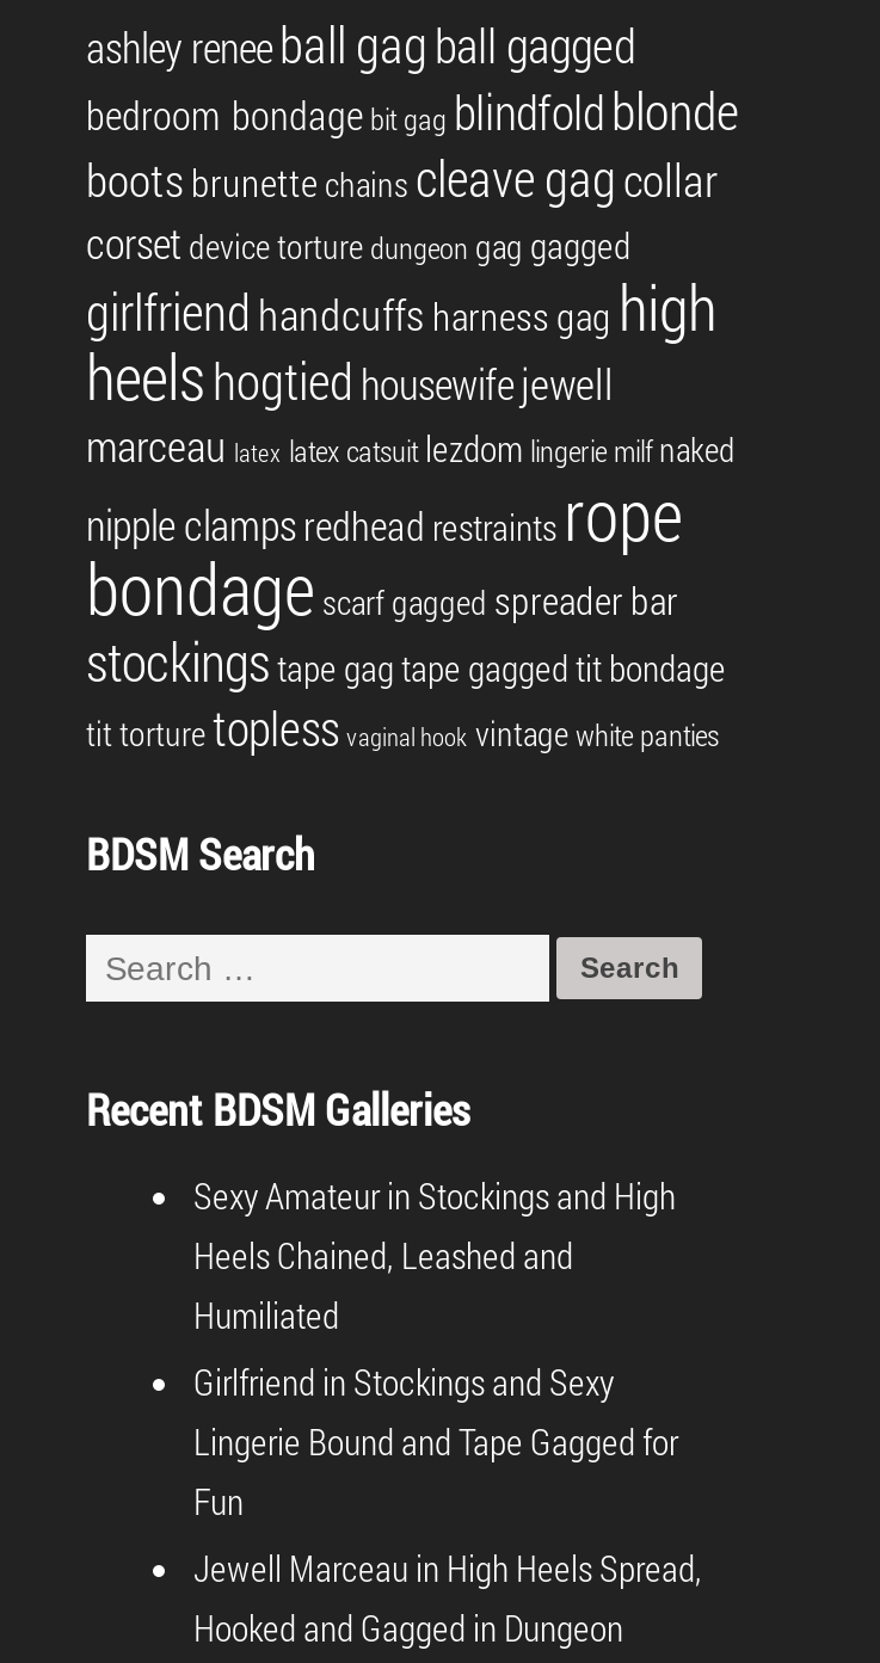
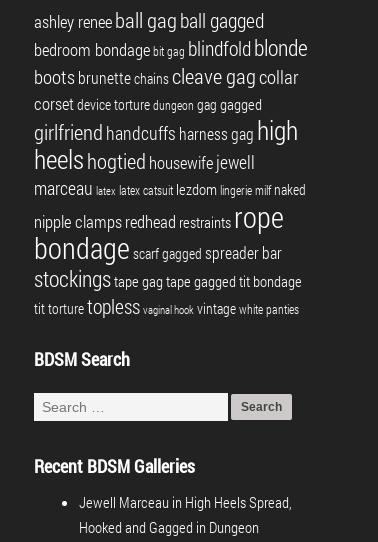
- Sexy Amateur in Stockings and High
- Heels Chained, Leashed and
- Humiliated
- Girlfriend in Stockings and Sexy
- Lingerie Bound and Tape Gagged for
- Fun
